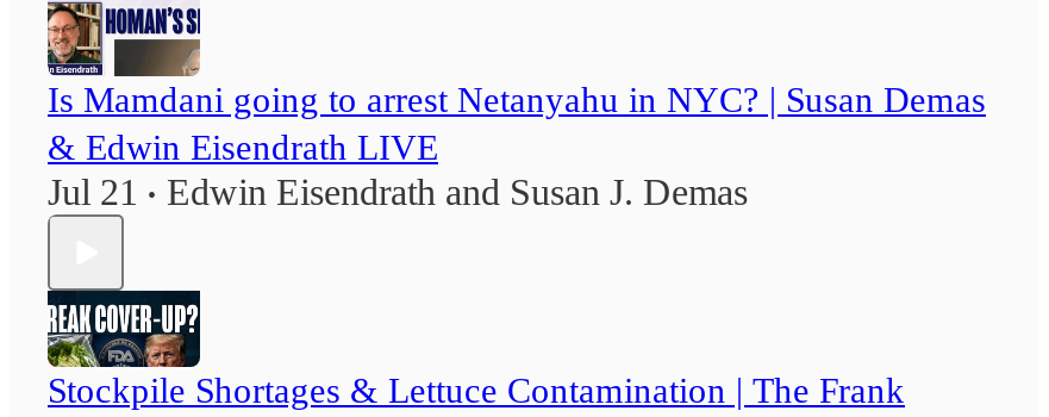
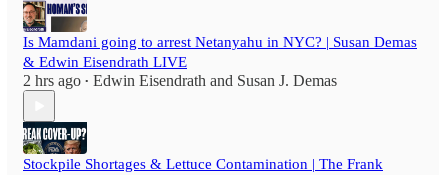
- Jul 21 • Edwin Eisendrath and Susan J. Demas
+ 2 hrs ago • Edwin Eisendrath and Susan J. Demas
